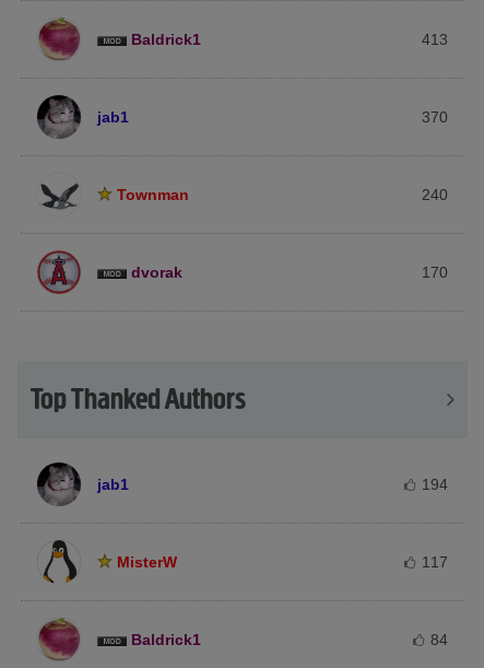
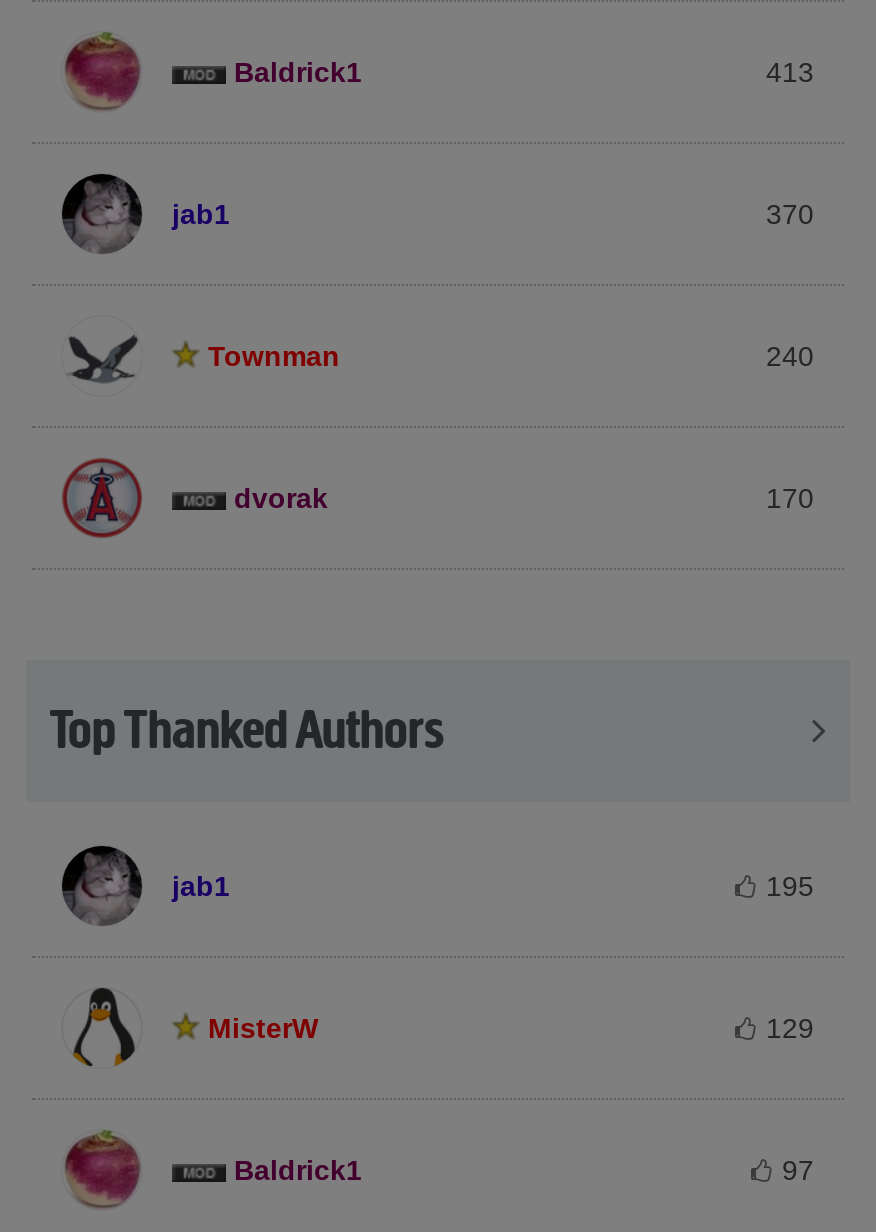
- 194
+ 195

- 117
+ 129

- 84
+ 97
